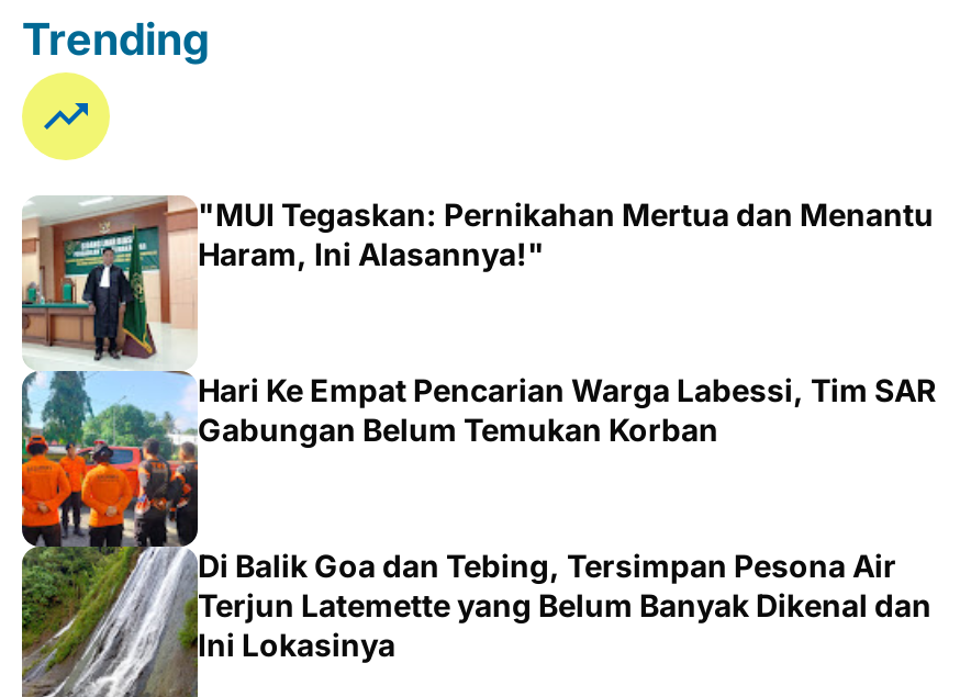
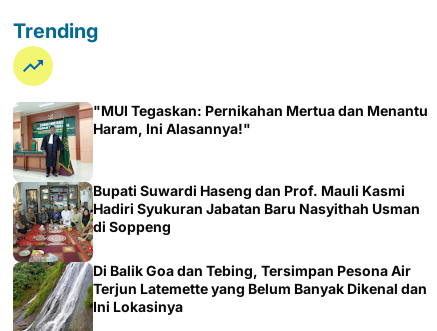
- [image]
- Hari Ke Empat Pencarian Warga Labessi, Tim SAR
- Gabungan Belum Temukan Korban
+ [image]
+ Bupati Suwardi Haseng dan Prof. Mauli Kasmi
+ Hadiri Syukuran Jabatan Baru Nasyithah Usman
+ di Soppeng
